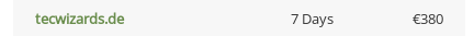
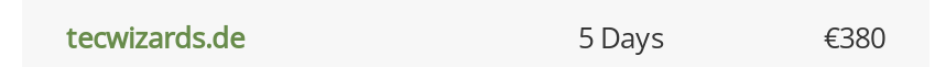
- 7 Days
+ 5 Days
